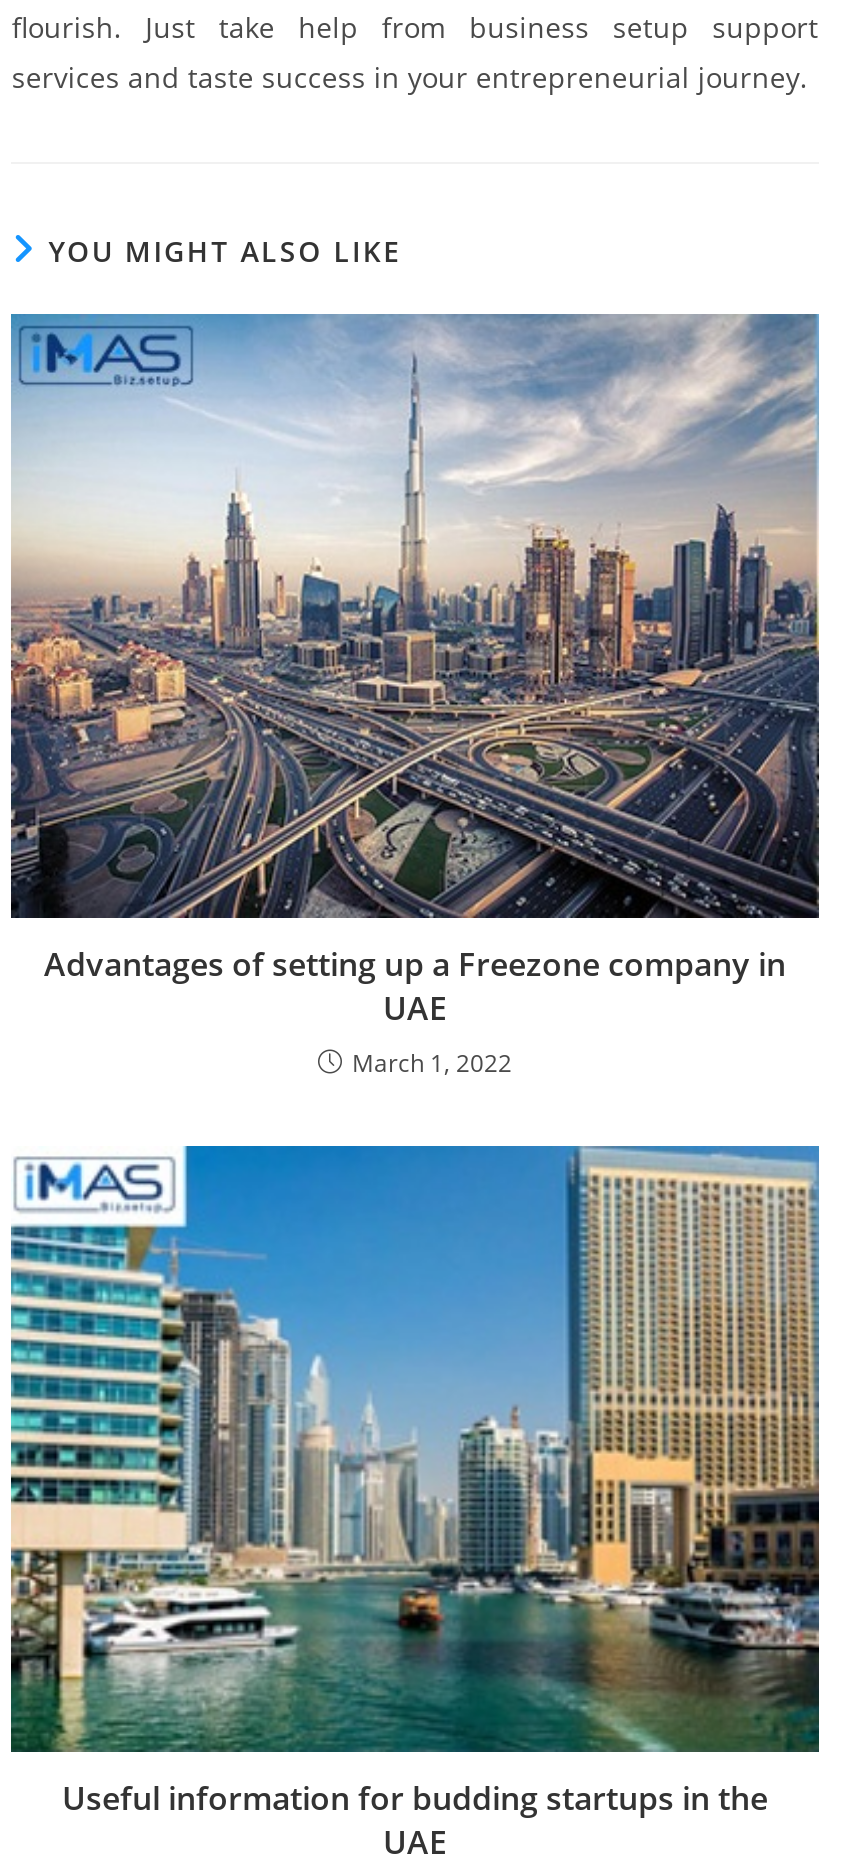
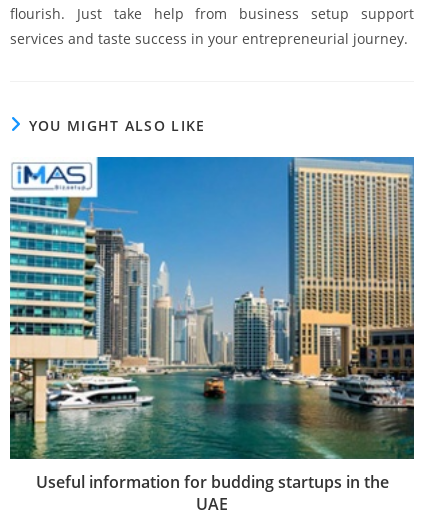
- [image]
- Advantages of setting up a Freezone company in
- UAE
- March 1, 2022
